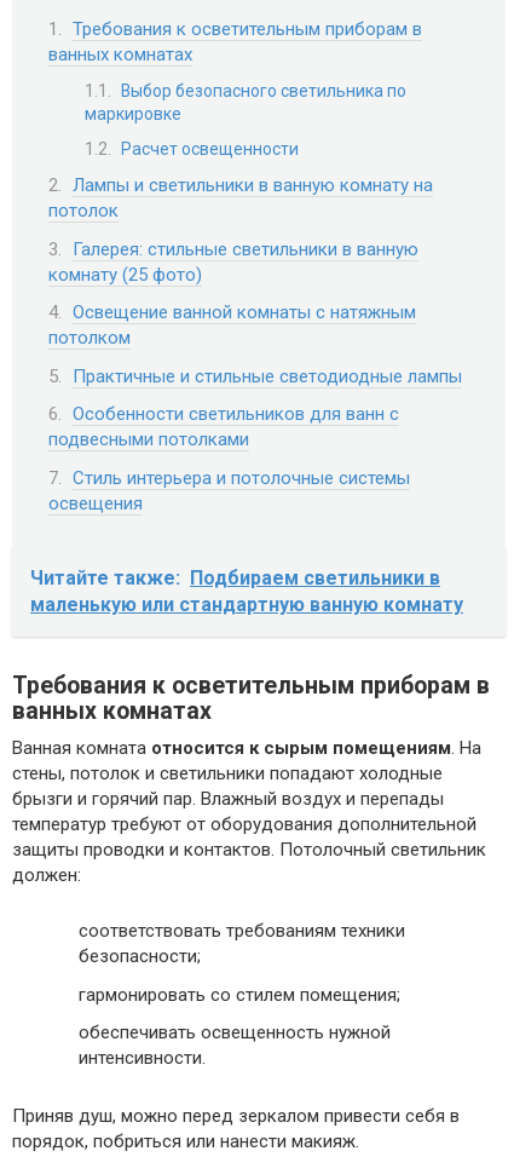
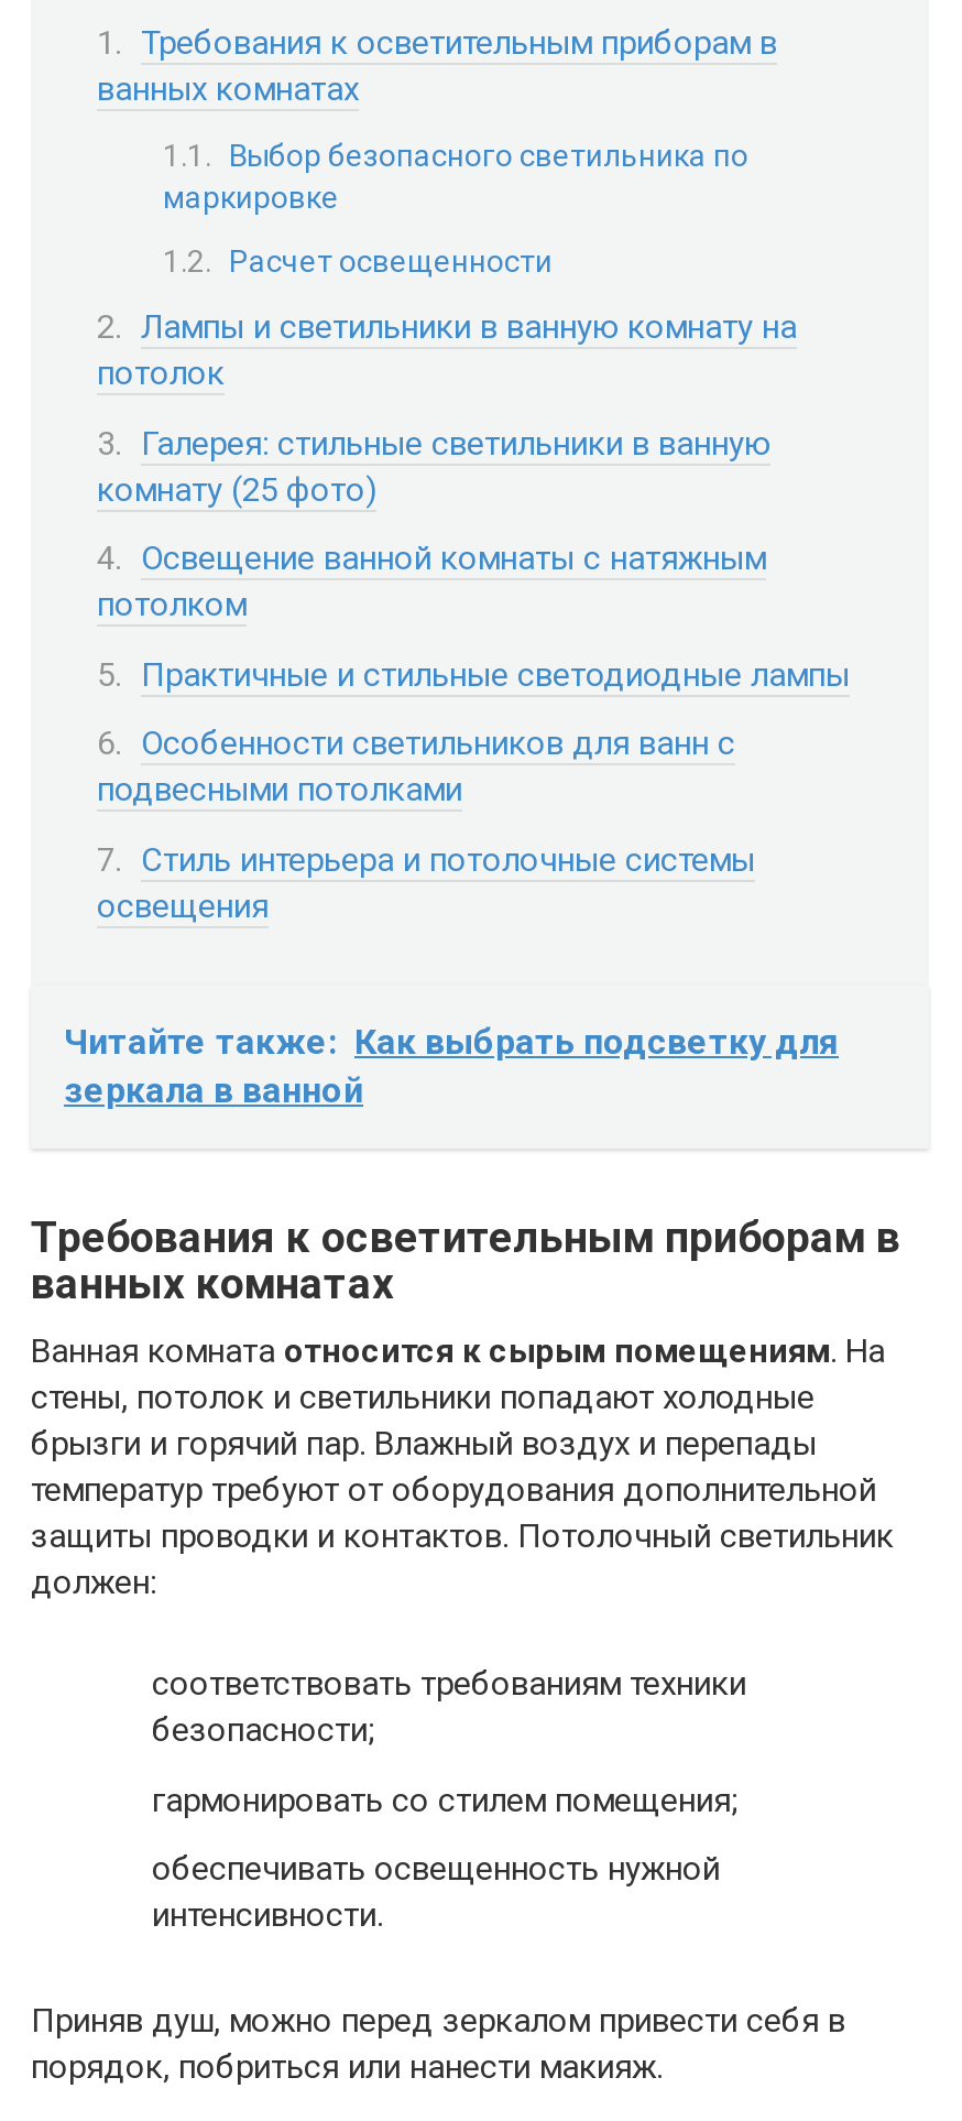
- Читайте также: Подбираем светильники в
- маленькую или стандартную ванную комнату
+ Читайте также: Как выбрать подсветку для
+ зеркала в ванной
